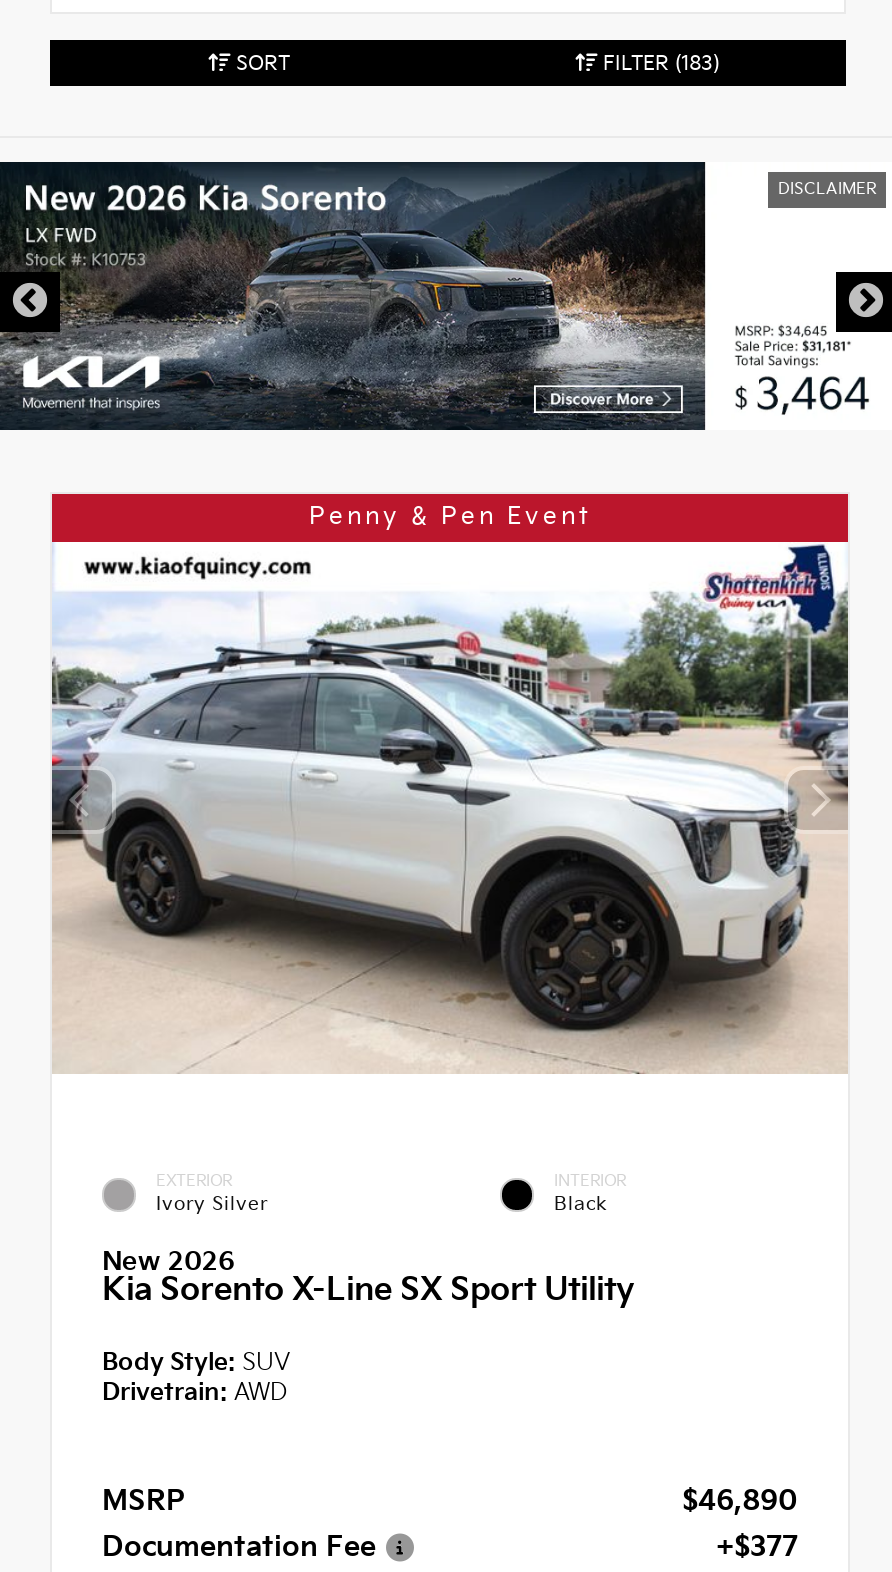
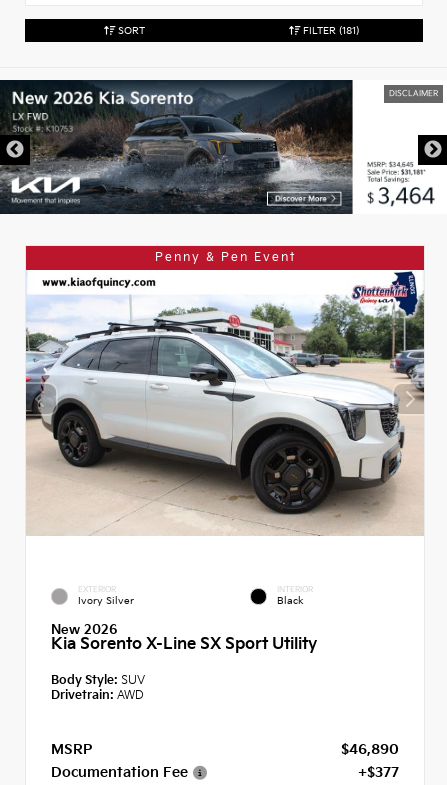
- FILTER (183)
+ FILTER (181)
